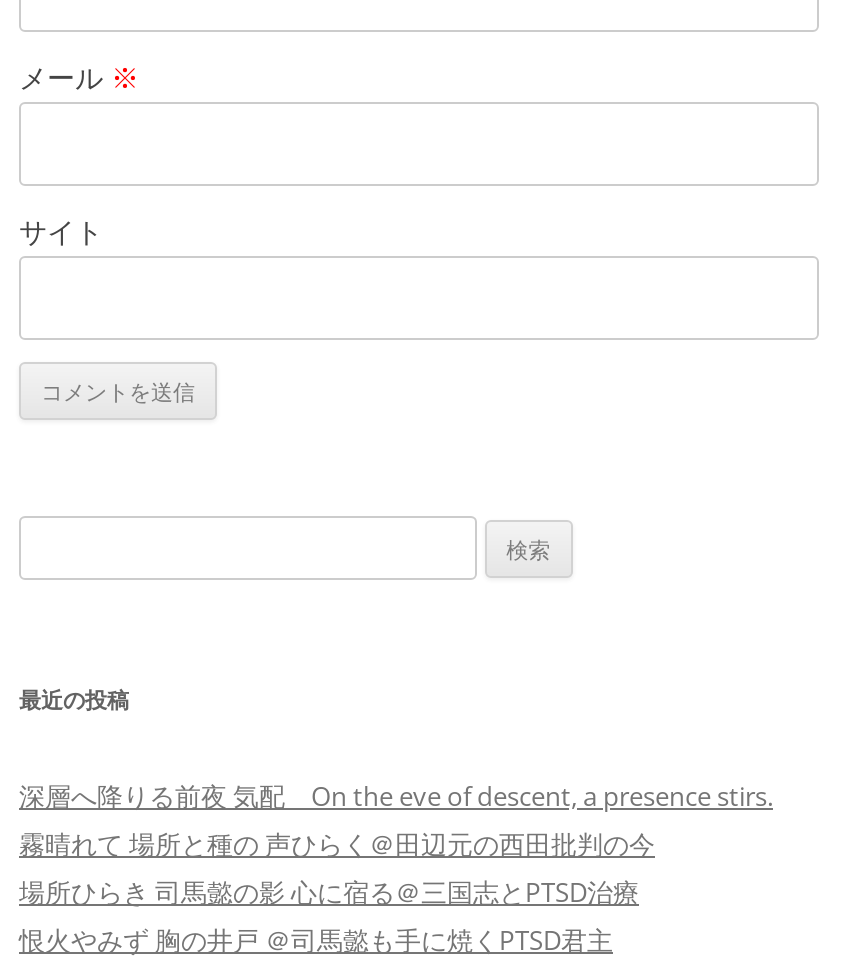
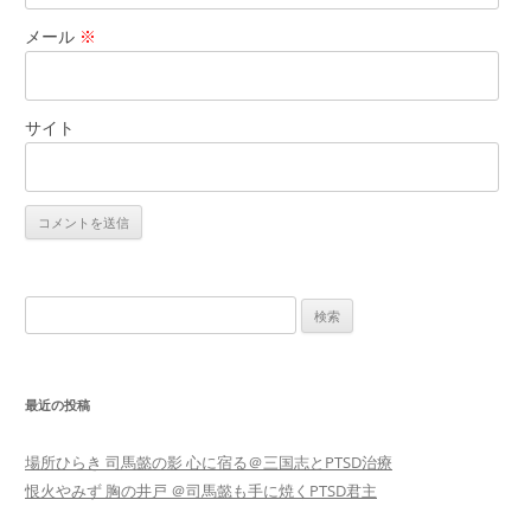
- 深層へ降りる前夜 気配 On the eve of descent, a presence stirs.
- 霧晴れて 場所と種の 声ひらく＠田辺元の西田批判の今
